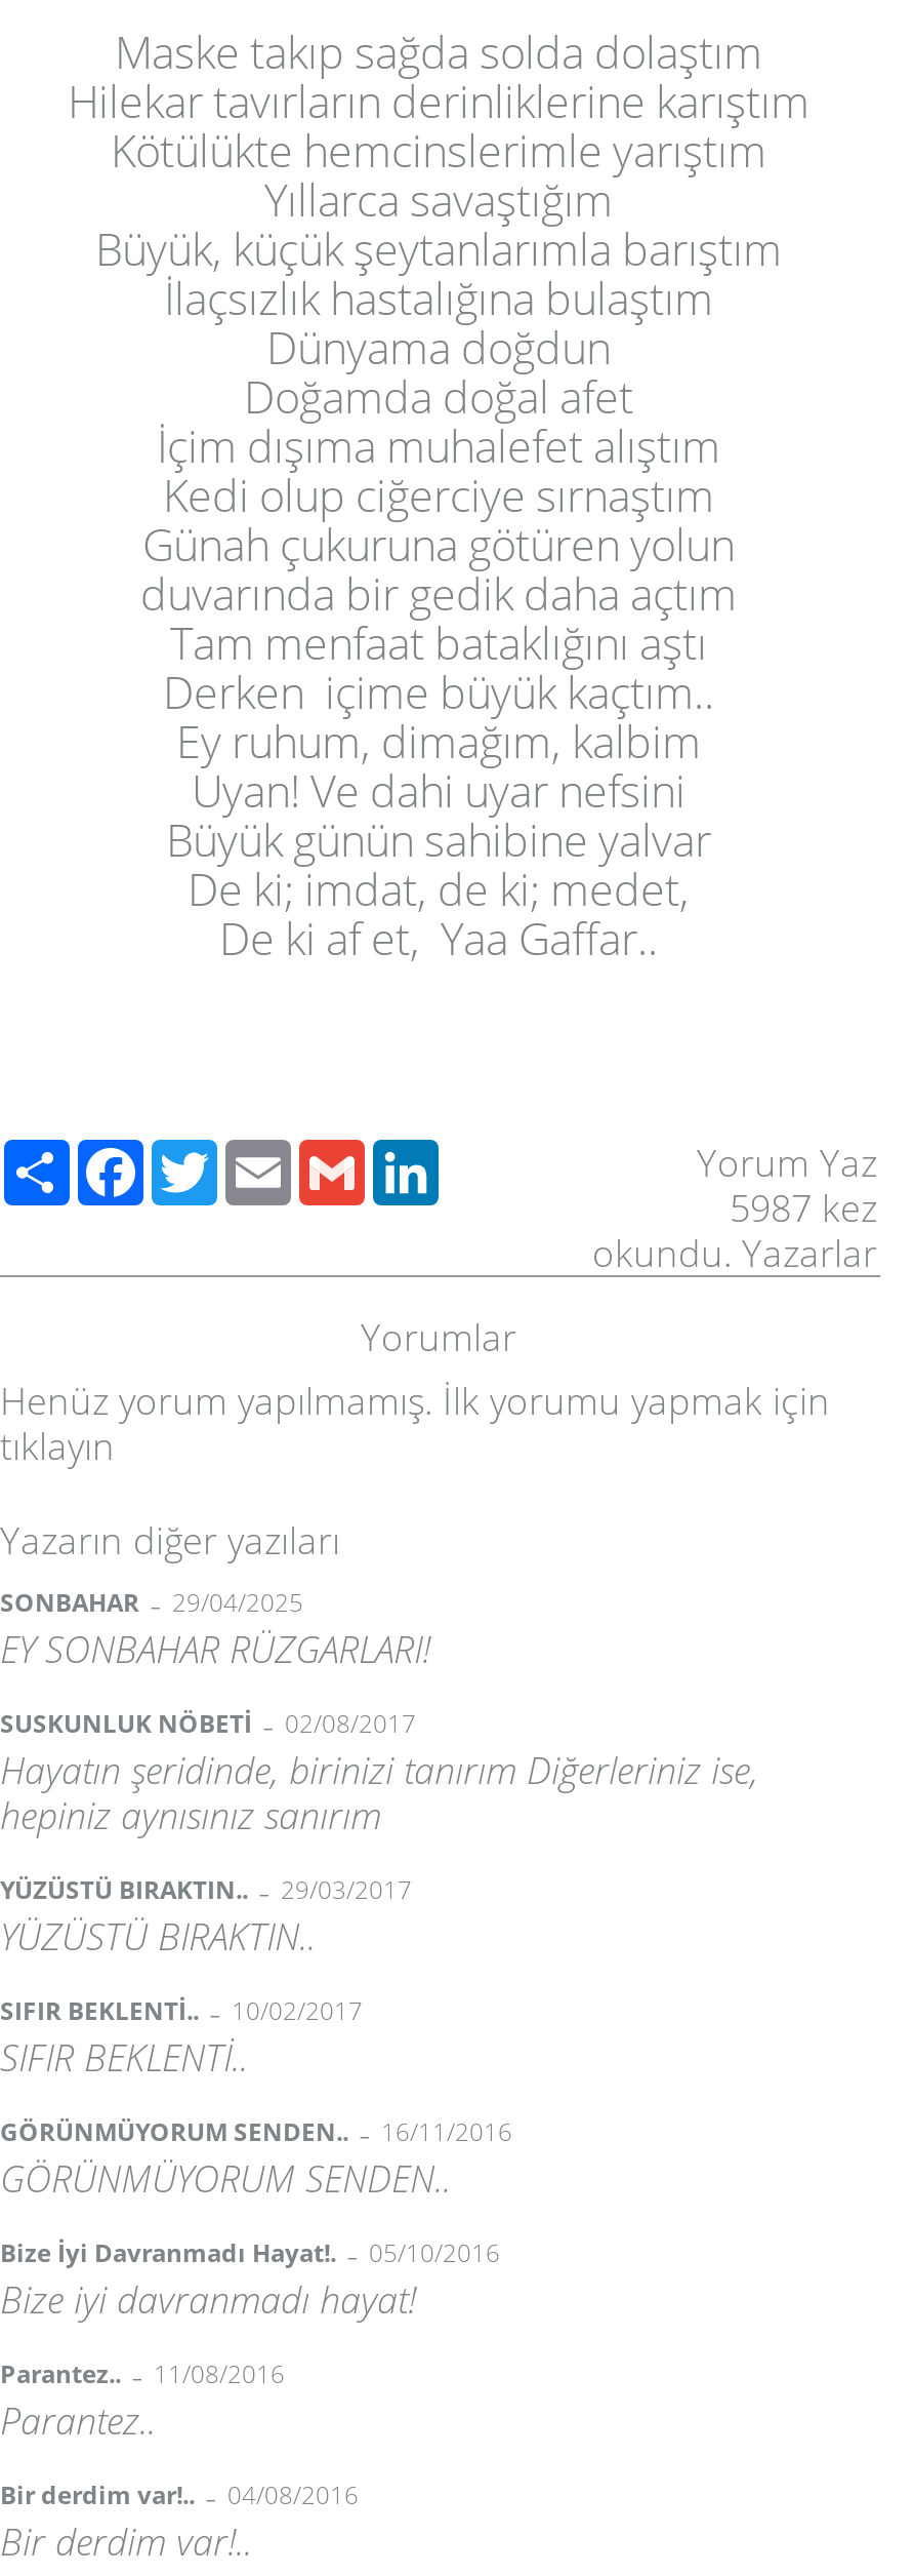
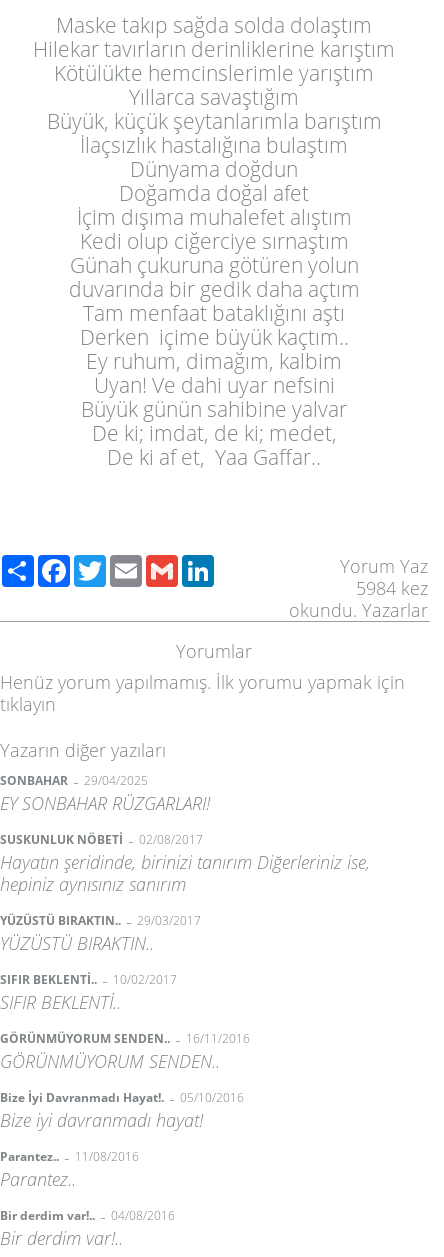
- 5987 kez
+ 5984 kez
